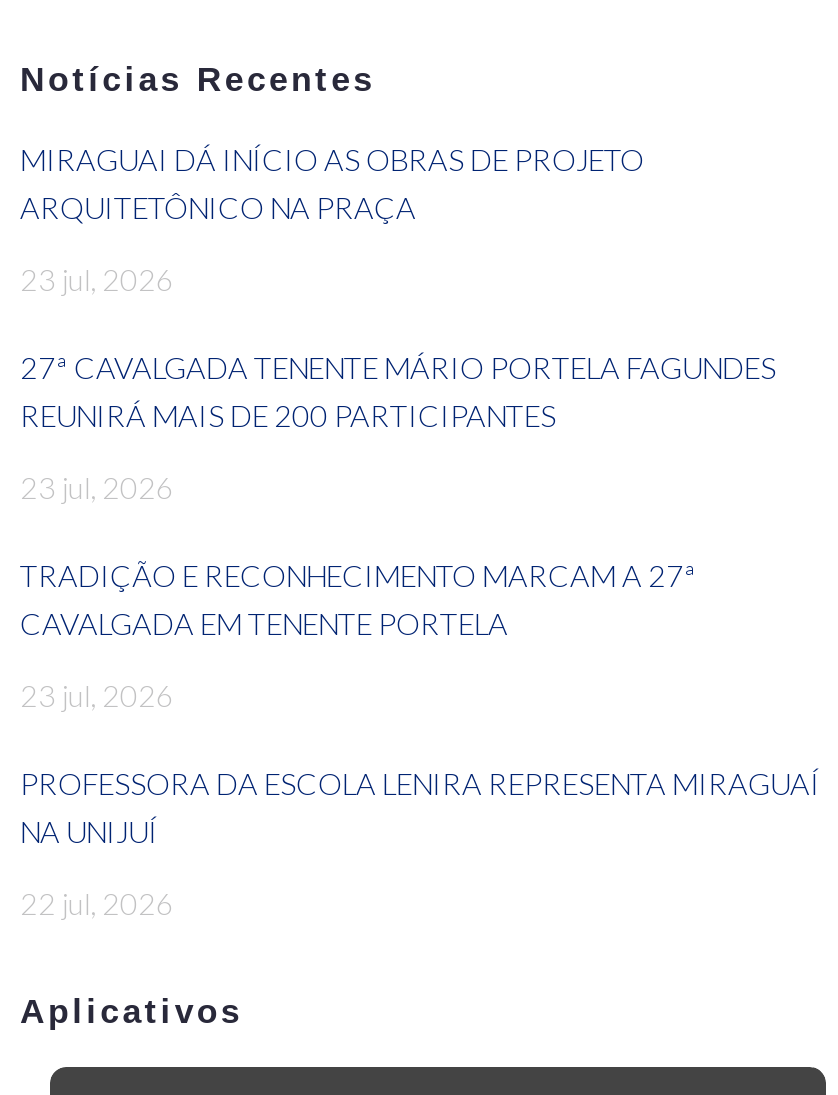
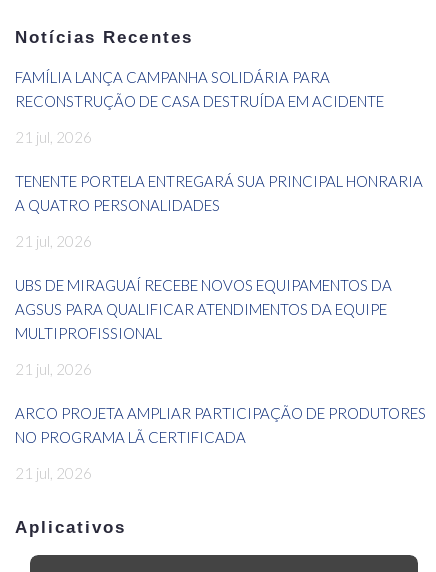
- MIRAGUAI DÁ INÍCIO AS OBRAS DE PROJETO
- ARQUITETÔNICO NA PRAÇA
+ FAMÍLIA LANÇA CAMPANHA SOLIDÁRIA PARA
+ RECONSTRUÇÃO DE CASA DESTRUÍDA EM ACIDENTE

- 23 jul, 2026
+ 21 jul, 2026

- 27ª CAVALGADA TENENTE MÁRIO PORTELA FAGUNDES
- REUNIRÁ MAIS DE 200 PARTICIPANTES
+ TENENTE PORTELA ENTREGARÁ SUA PRINCIPAL HONRARIA
+ A QUATRO PERSONALIDADES

- 23 jul, 2026
+ 21 jul, 2026

- TRADIÇÃO E RECONHECIMENTO MARCAM A 27ª
- CAVALGADA EM TENENTE PORTELA
+ UBS DE MIRAGUAÍ RECEBE NOVOS EQUIPAMENTOS DA
+ AGSUS PARA QUALIFICAR ATENDIMENTOS DA EQUIPE
+ MULTIPROFISSIONAL

- 23 jul, 2026
+ 21 jul, 2026

- PROFESSORA DA ESCOLA LENIRA REPRESENTA MIRAGUAÍ
- NA UNIJUÍ
+ ARCO PROJETA AMPLIAR PARTICIPAÇÃO DE PRODUTORES
+ NO PROGRAMA LÃ CERTIFICADA

- 22 jul, 2026
+ 21 jul, 2026
